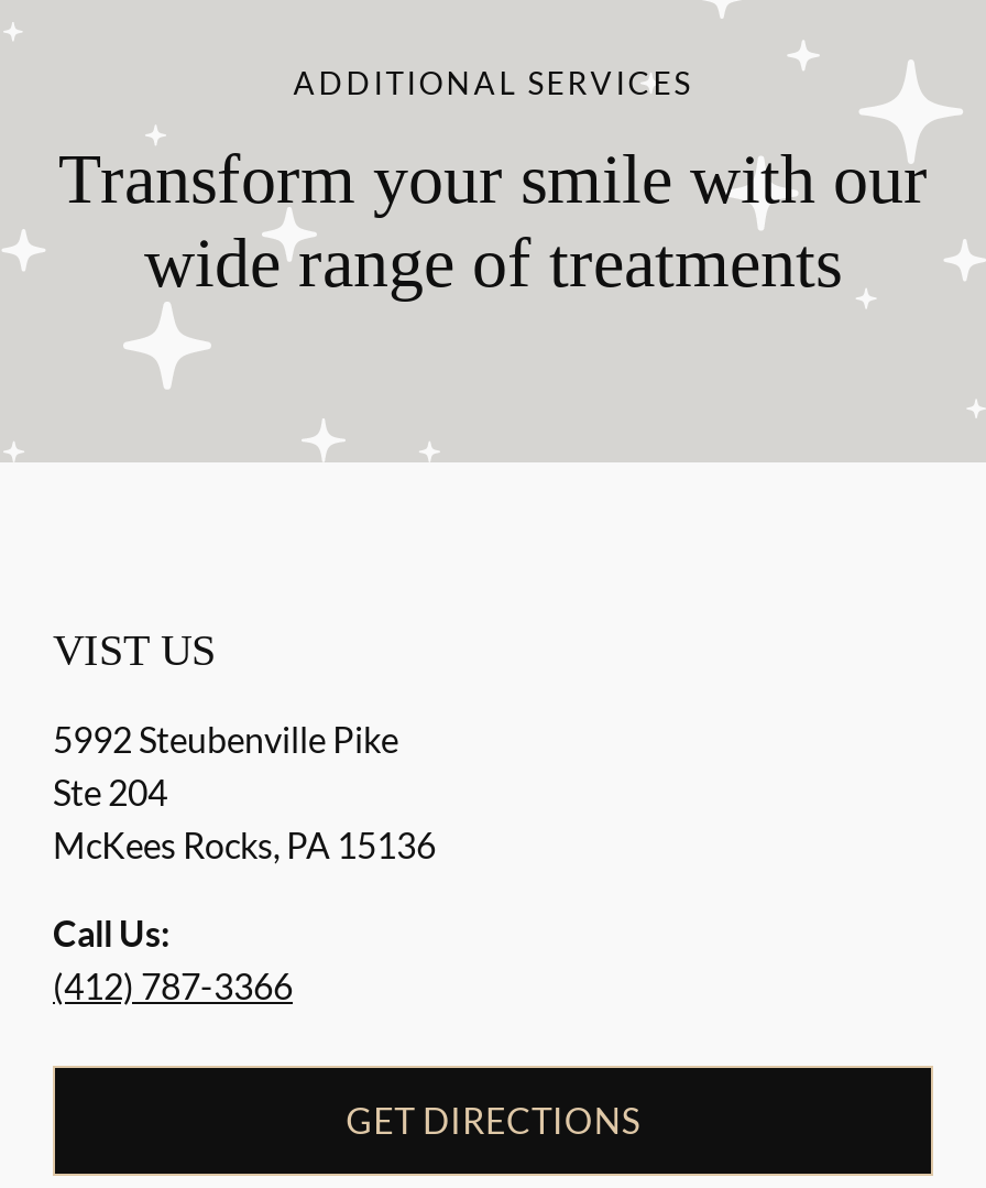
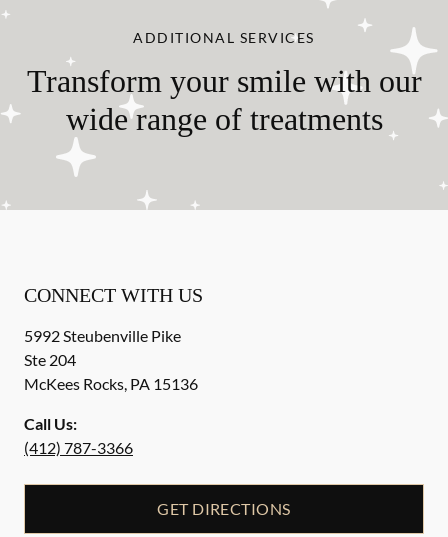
- VIST US
+ CONNECT WITH US
